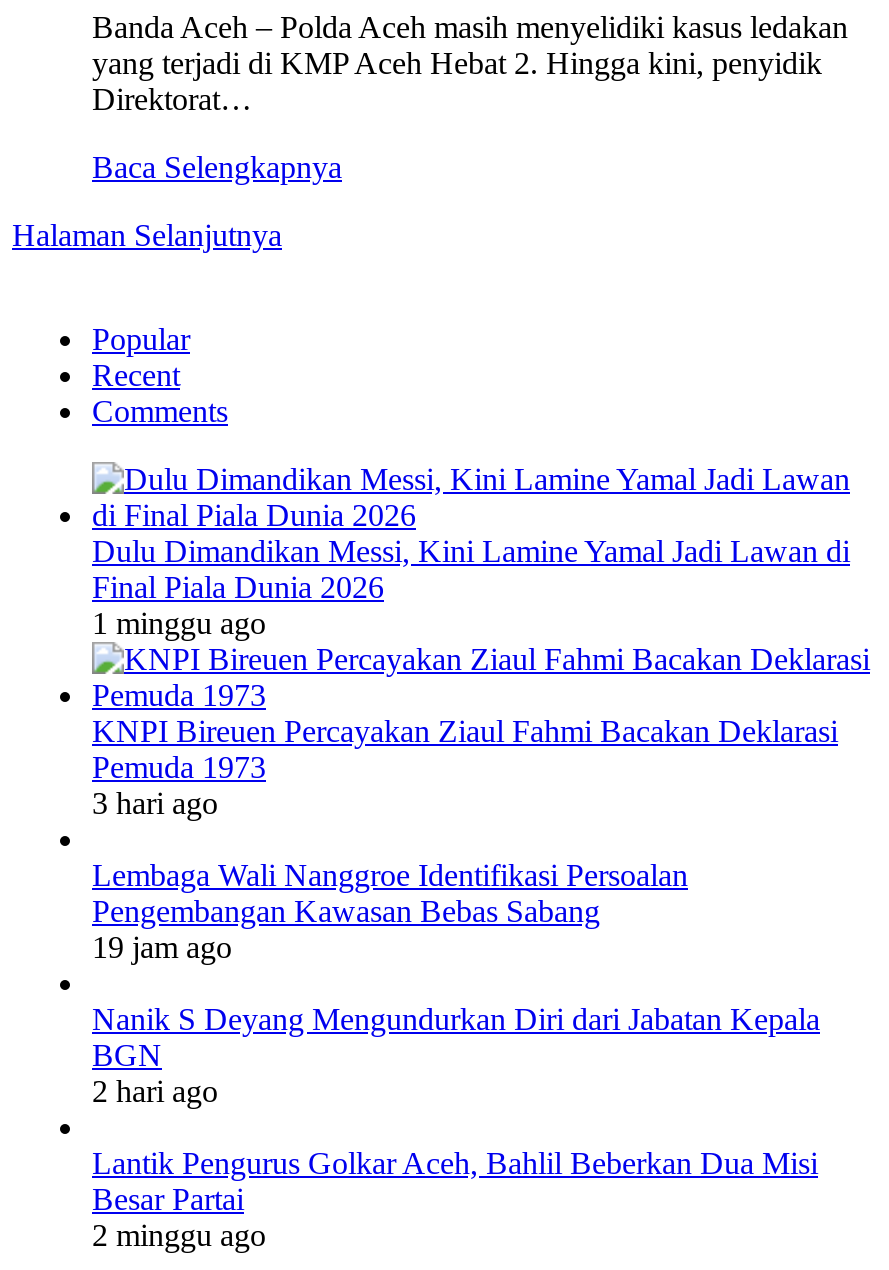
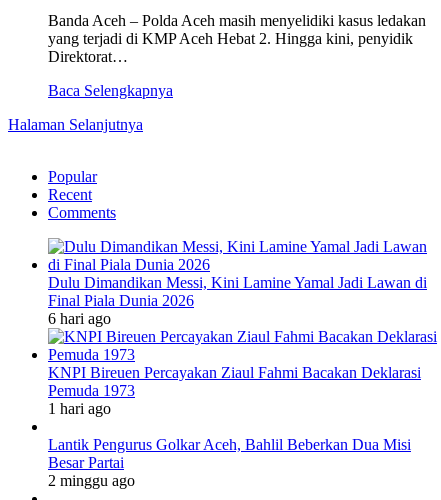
- 1 minggu ago
+ 6 hari ago

- 3 hari ago
- Lembaga Wali Nanggroe Identifikasi Persoalan
- Pengembangan Kawasan Bebas Sabang
- 19 jam ago
- Nanik S Deyang Mengundurkan Diri dari Jabatan Kepala
- BGN
- 2 hari ago
+ 1 hari ago
